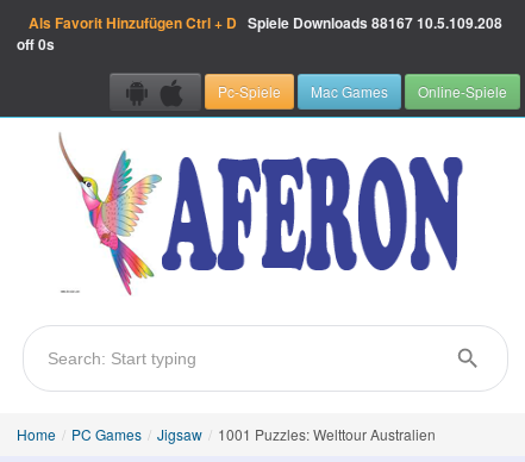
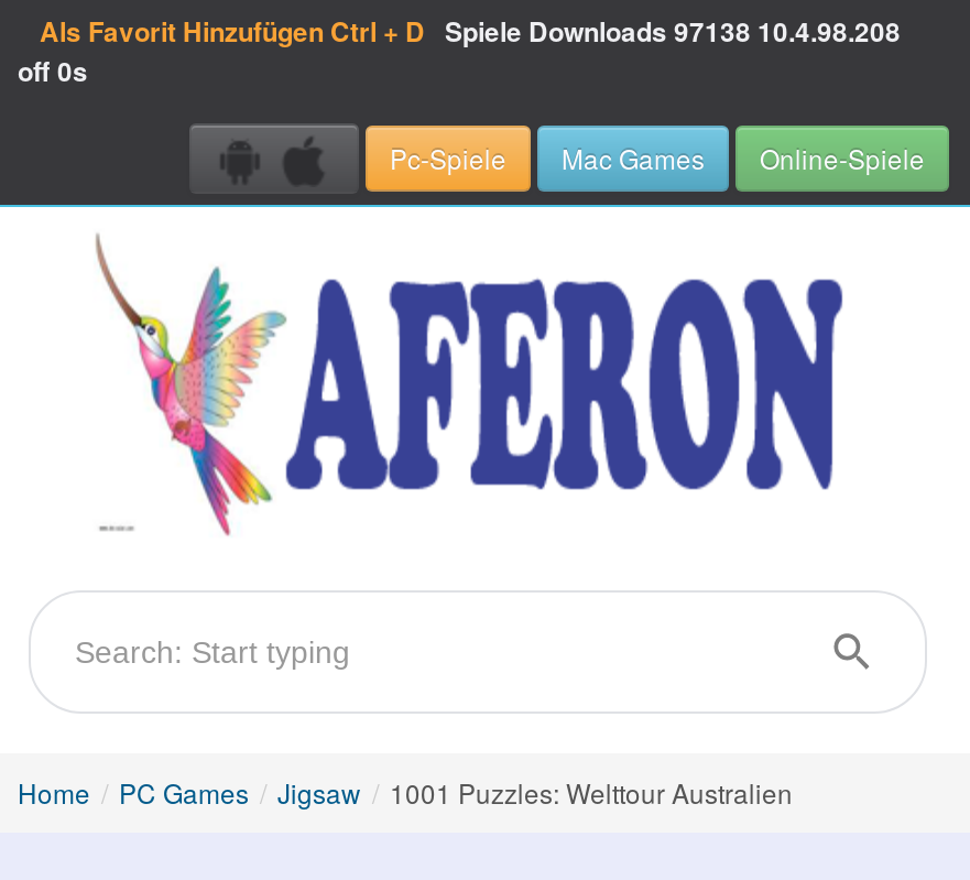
- Als Favorit Hinzufügen Ctrl + D Spiele Downloads 88167 10.5.109.208
+ Als Favorit Hinzufügen Ctrl + D Spiele Downloads 97138 10.4.98.208
